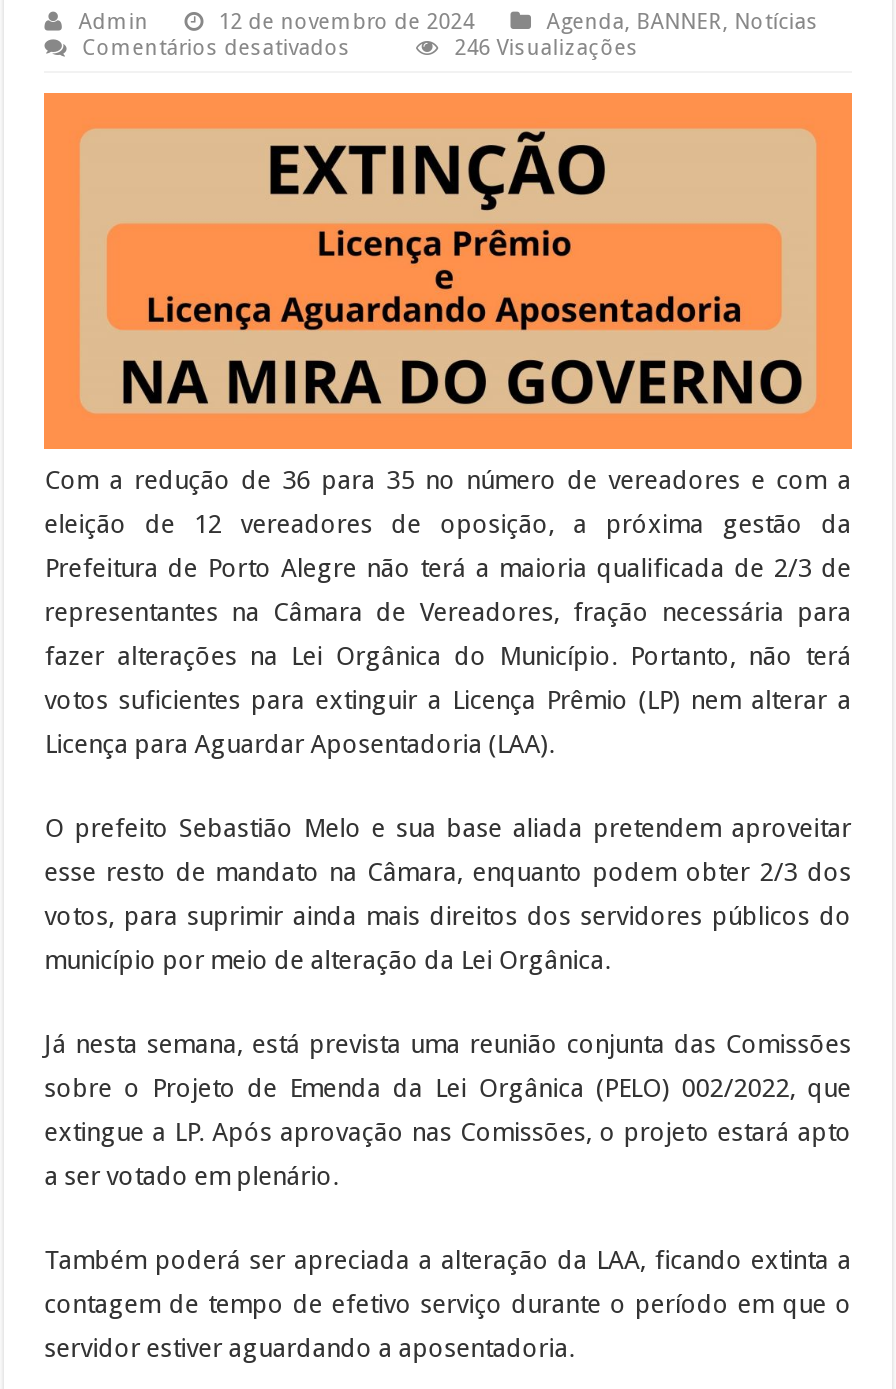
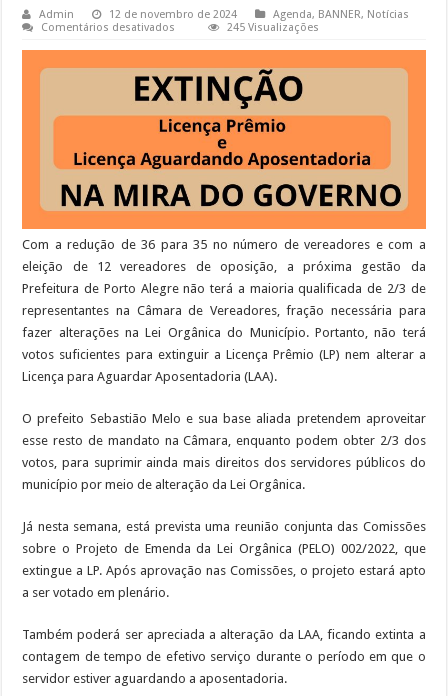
- 246 Visualizações
+ 245 Visualizações
